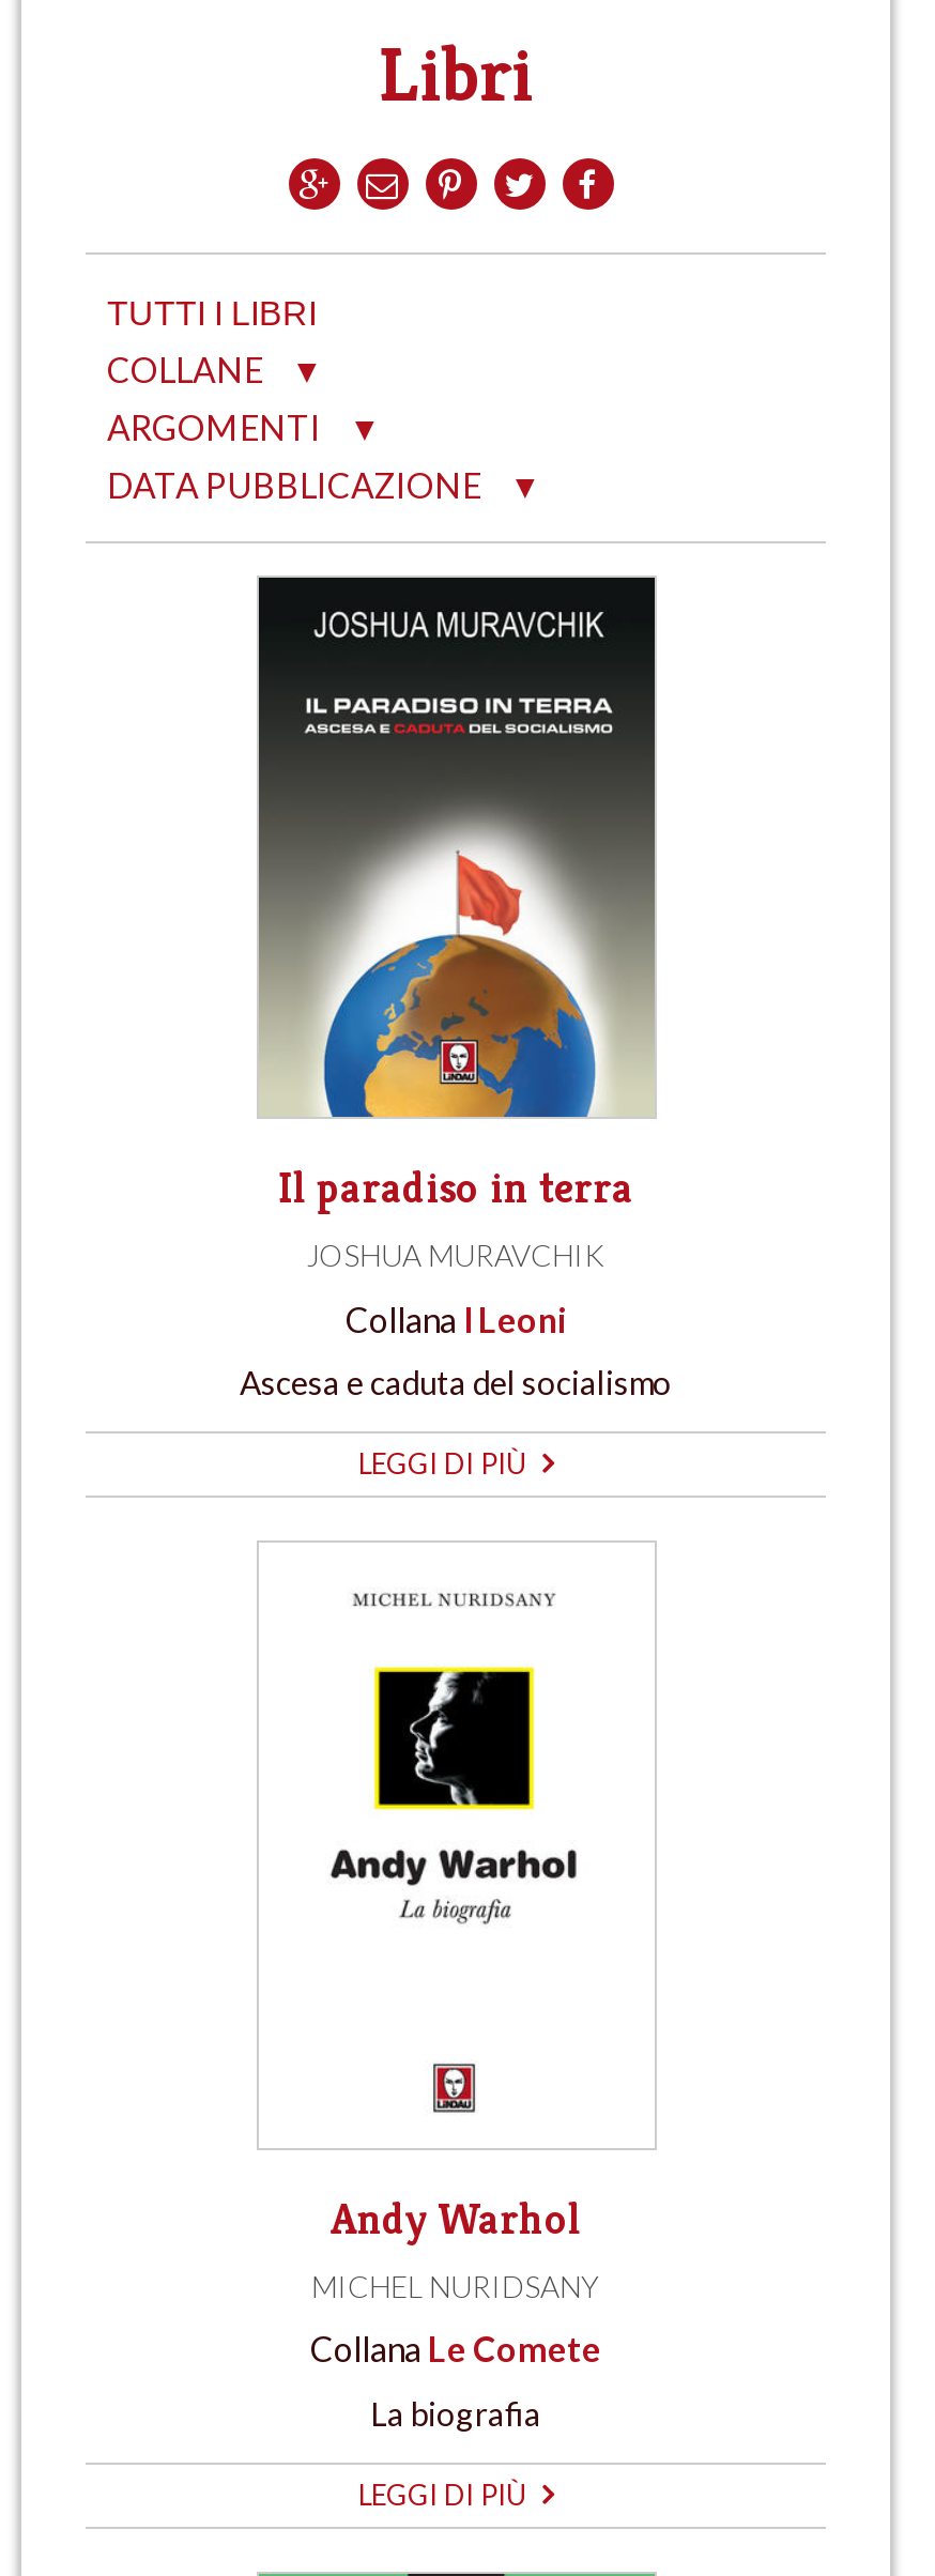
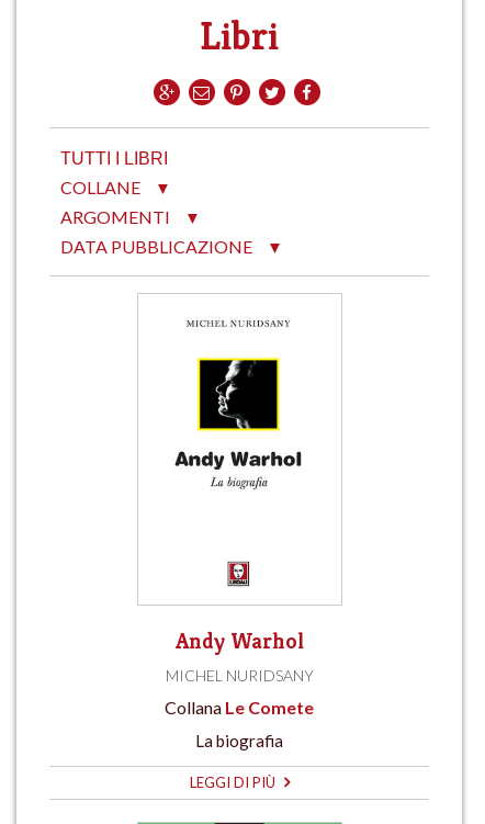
- [image]
- Il paradiso in terra
- JOSHUA MURAVCHIK
- Collana I Leoni
- Ascesa e caduta del socialismo
- LEGGI DI PIÙ
